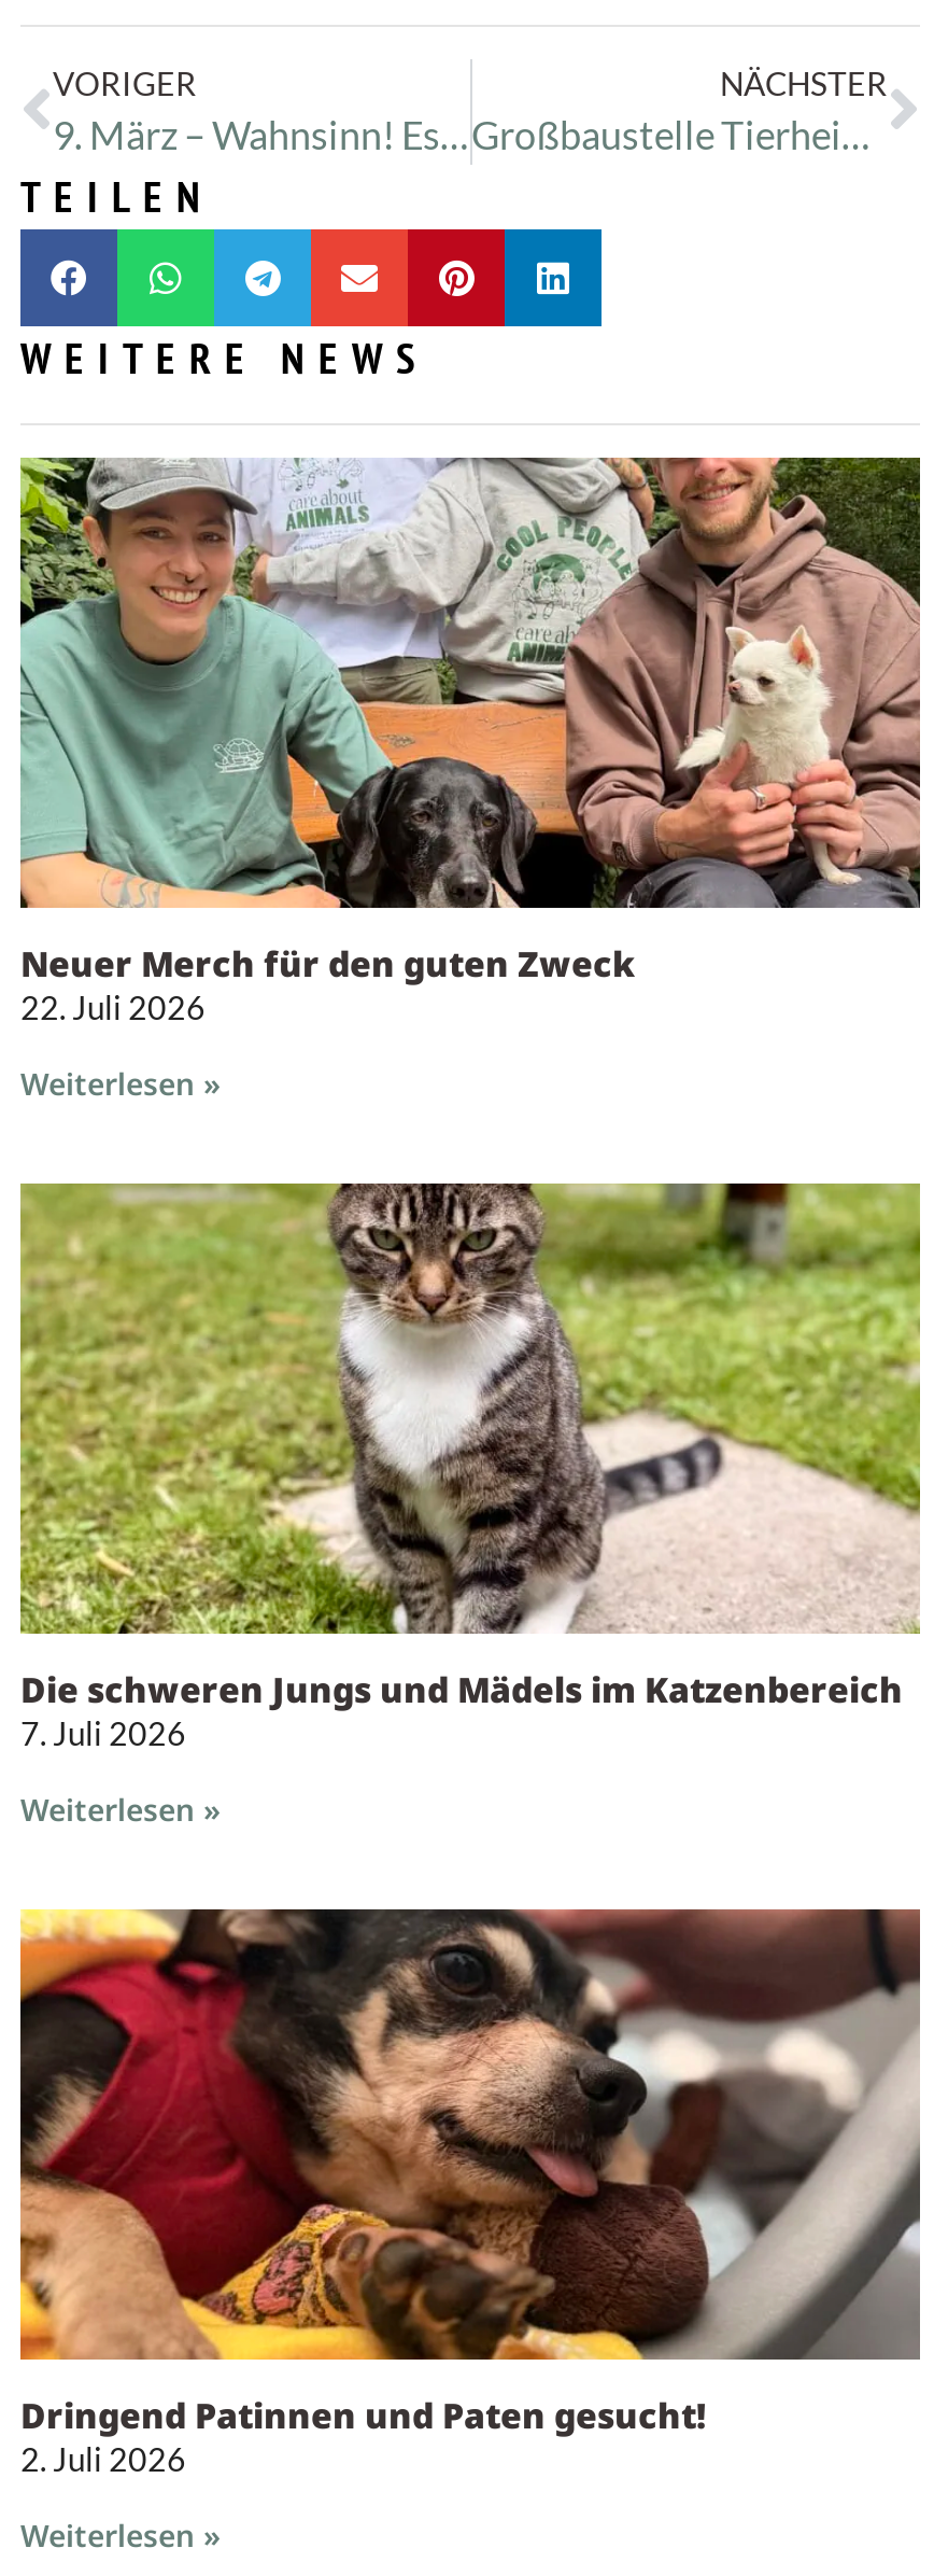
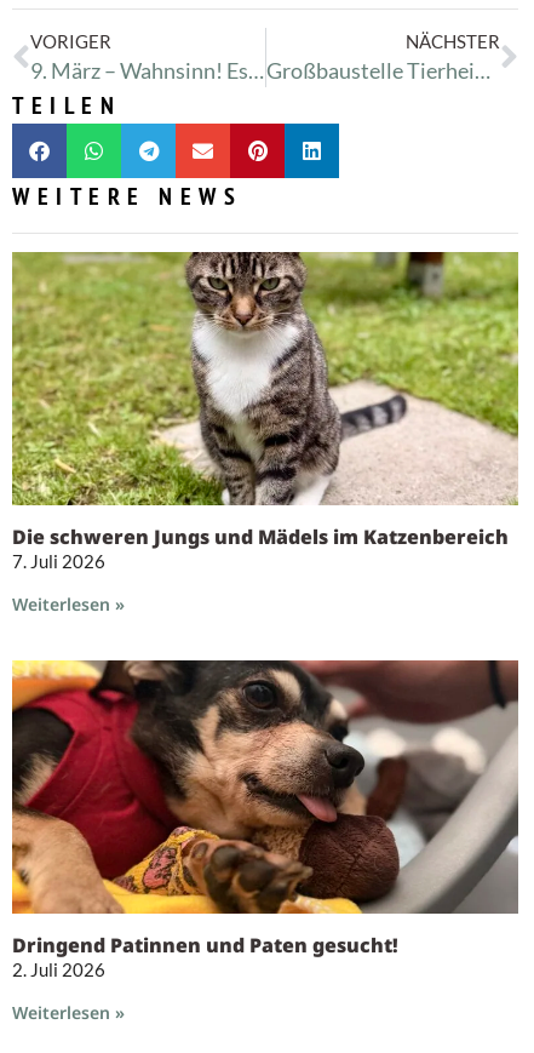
- [image]
- Neuer Merch für den guten Zweck
- 22. Juli 2026
- Weiterlesen »
